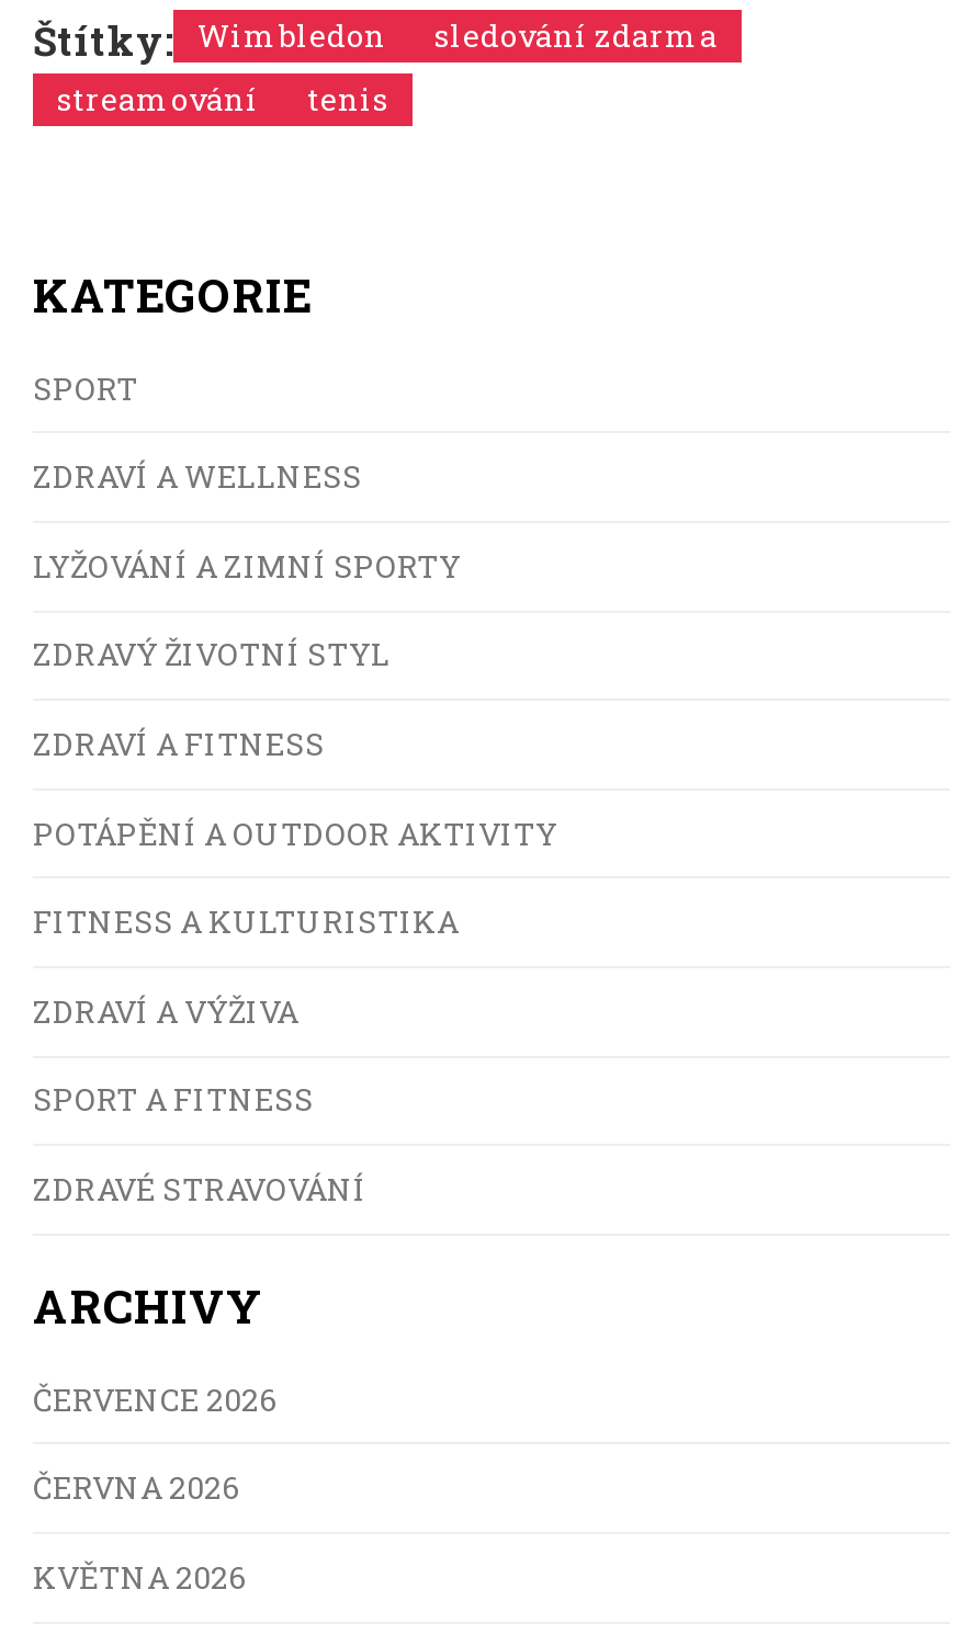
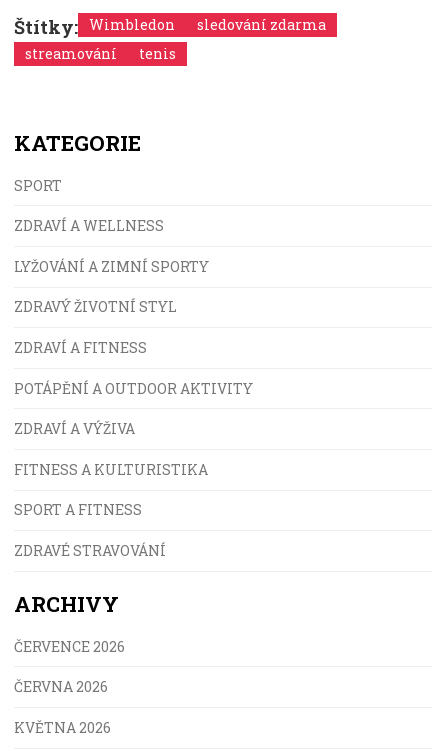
moved down: FITNESS A KULTURISTIKA

moved up: ZDRAVÍ A VÝŽIVA
